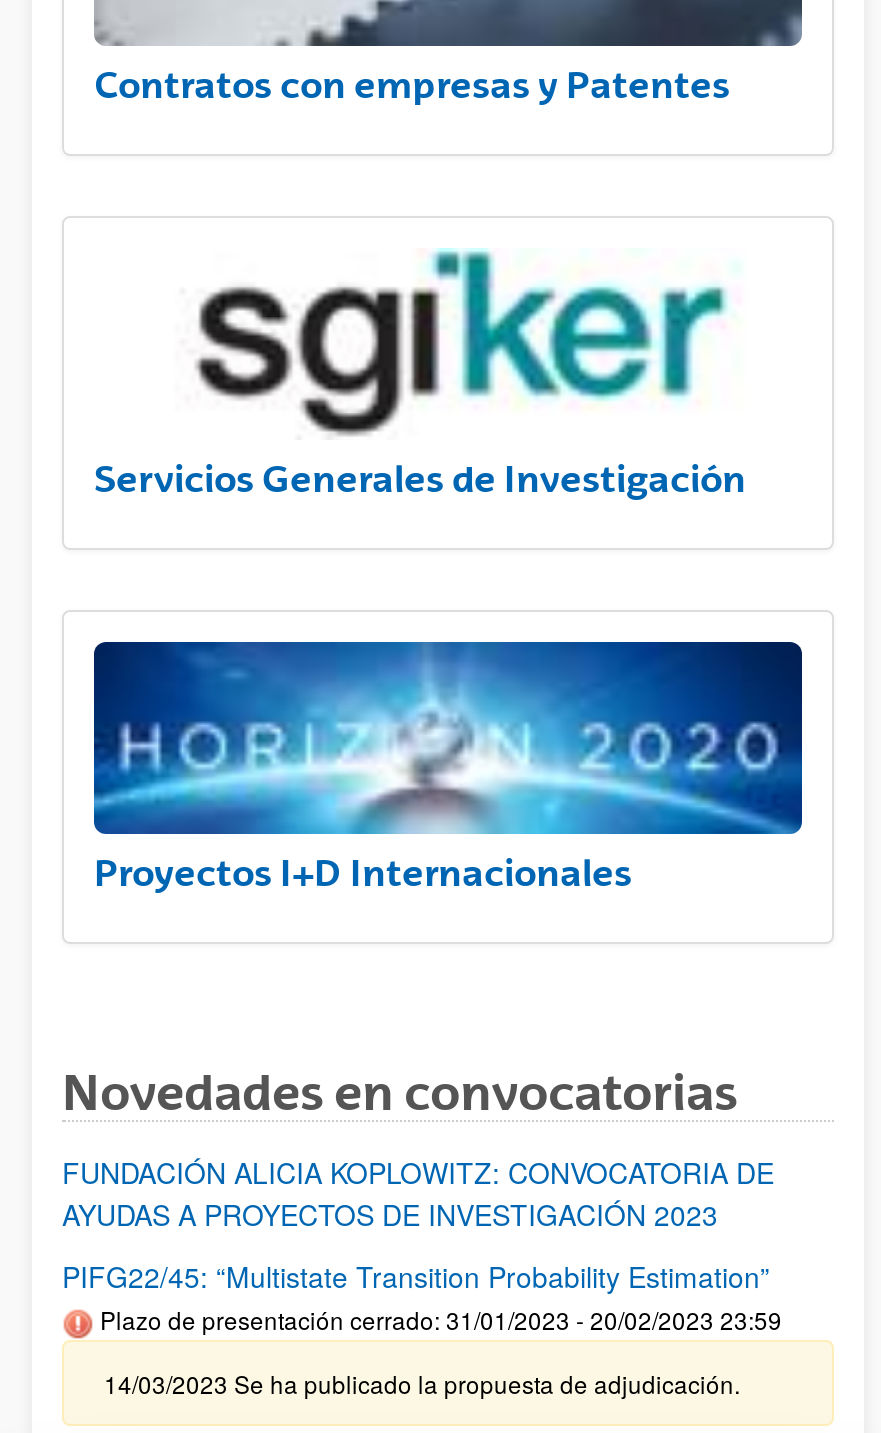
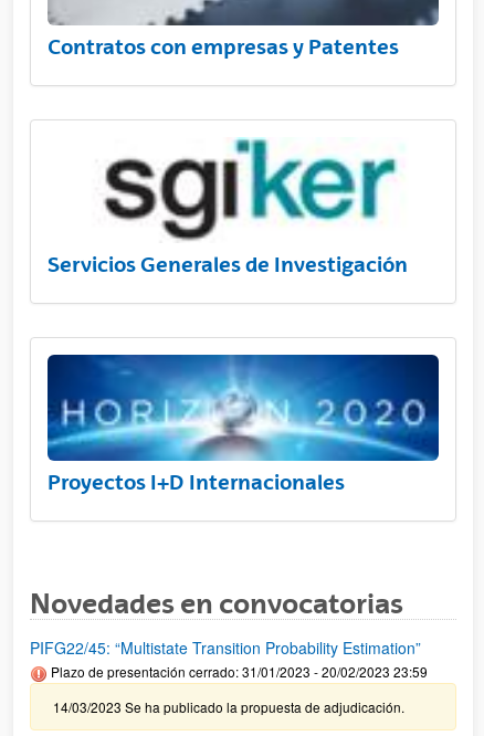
- FUNDACIÓN ALICIA KOPLOWITZ: CONVOCATORIA DE
- AYUDAS A PROYECTOS DE INVESTIGACIÓN 2023
